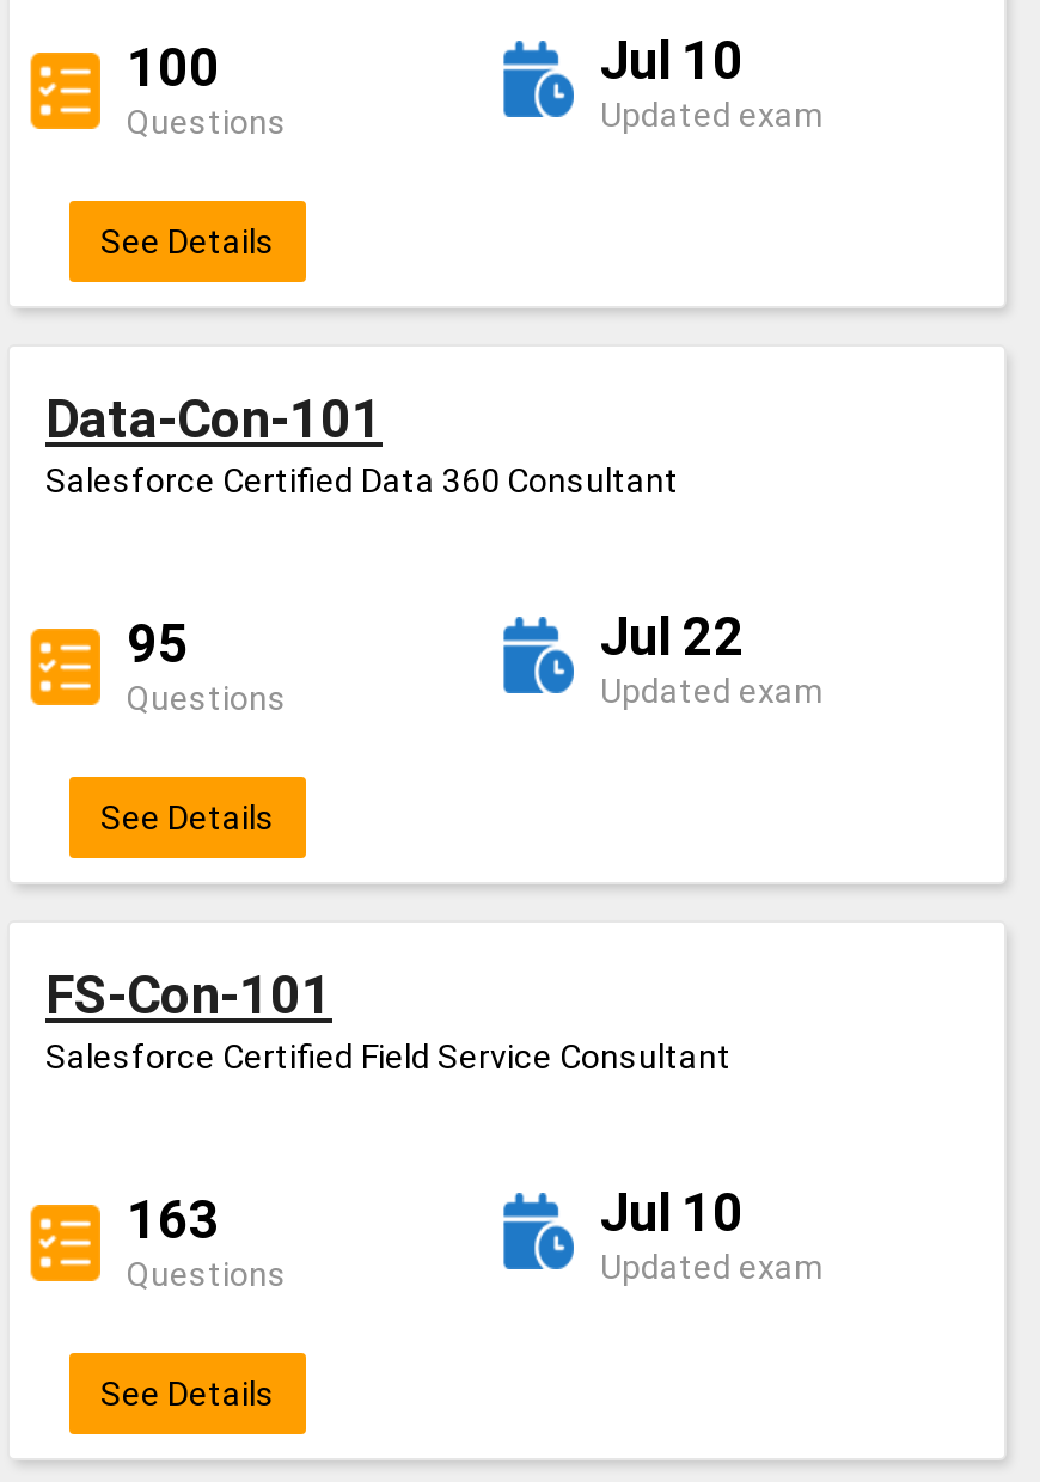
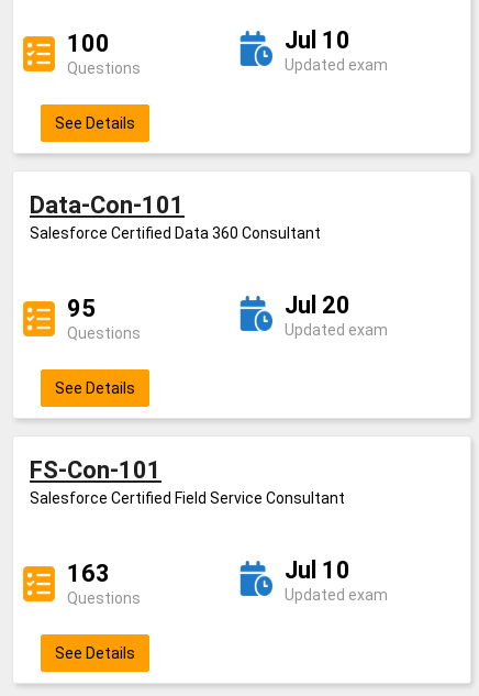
- Jul 22
+ Jul 20
